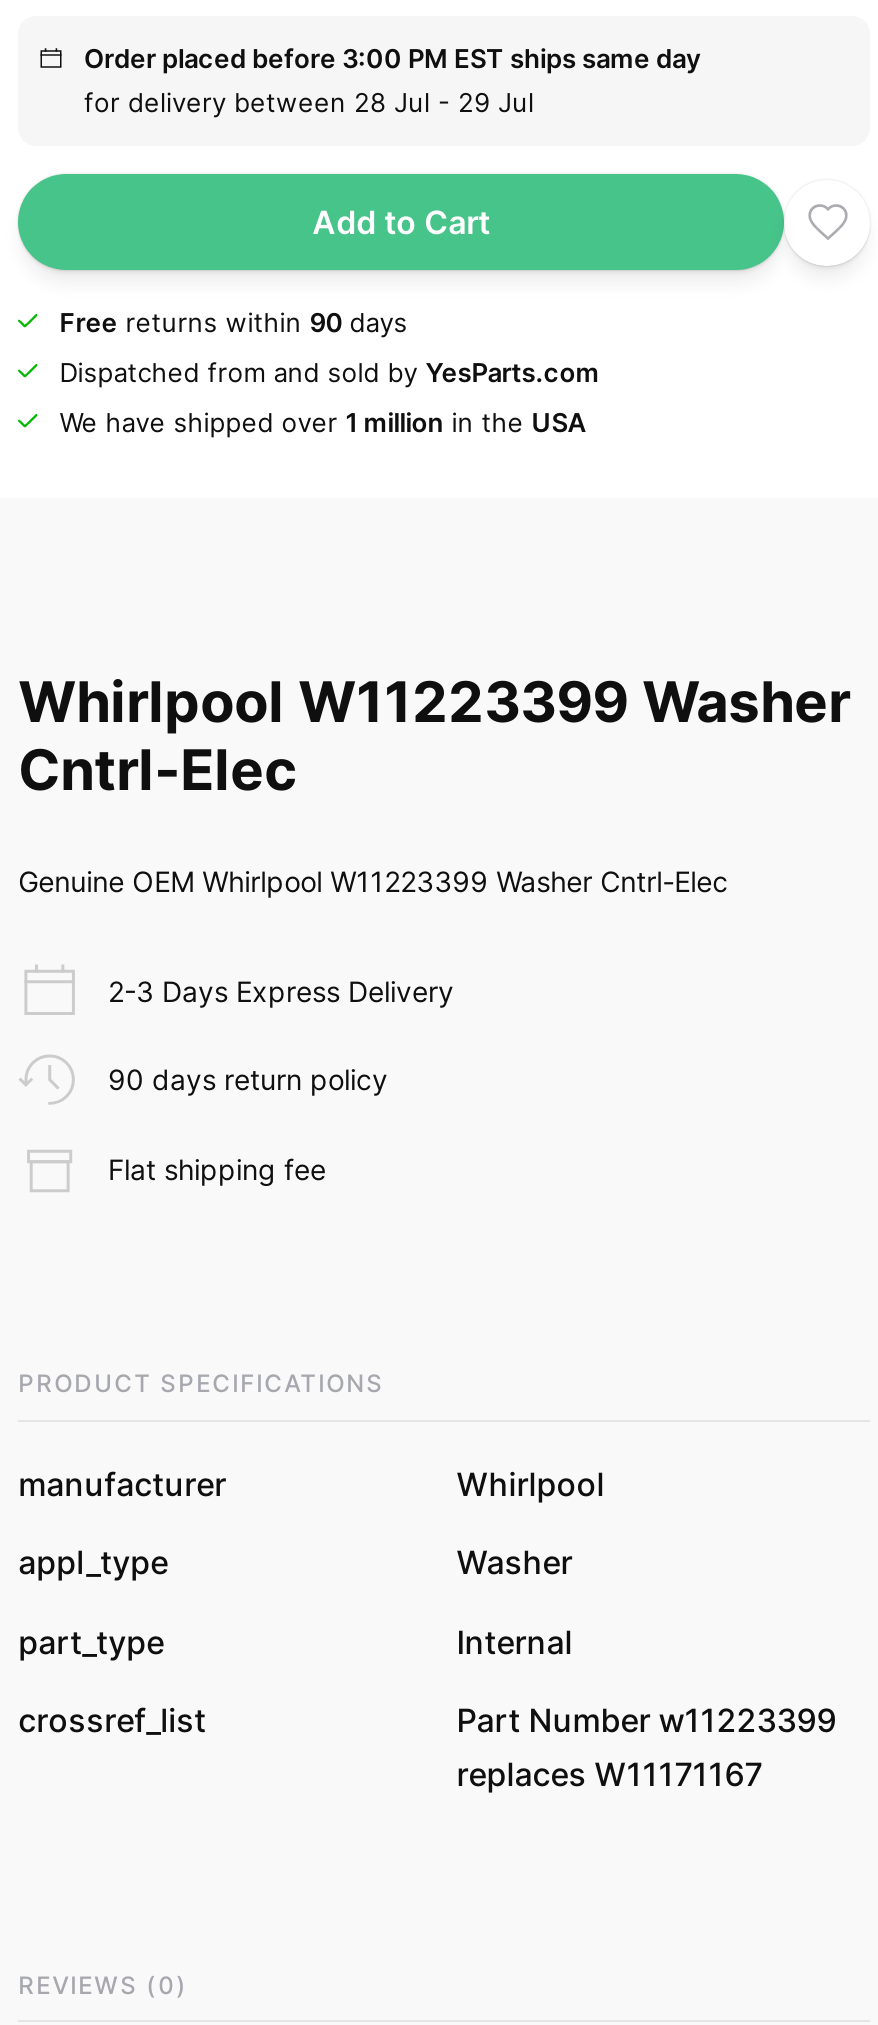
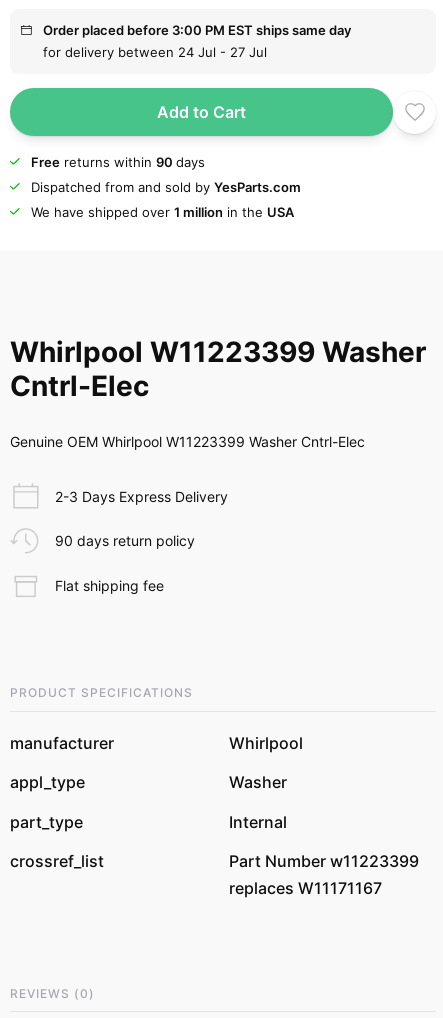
- for delivery between 28 Jul - 29 Jul
+ for delivery between 24 Jul - 27 Jul
